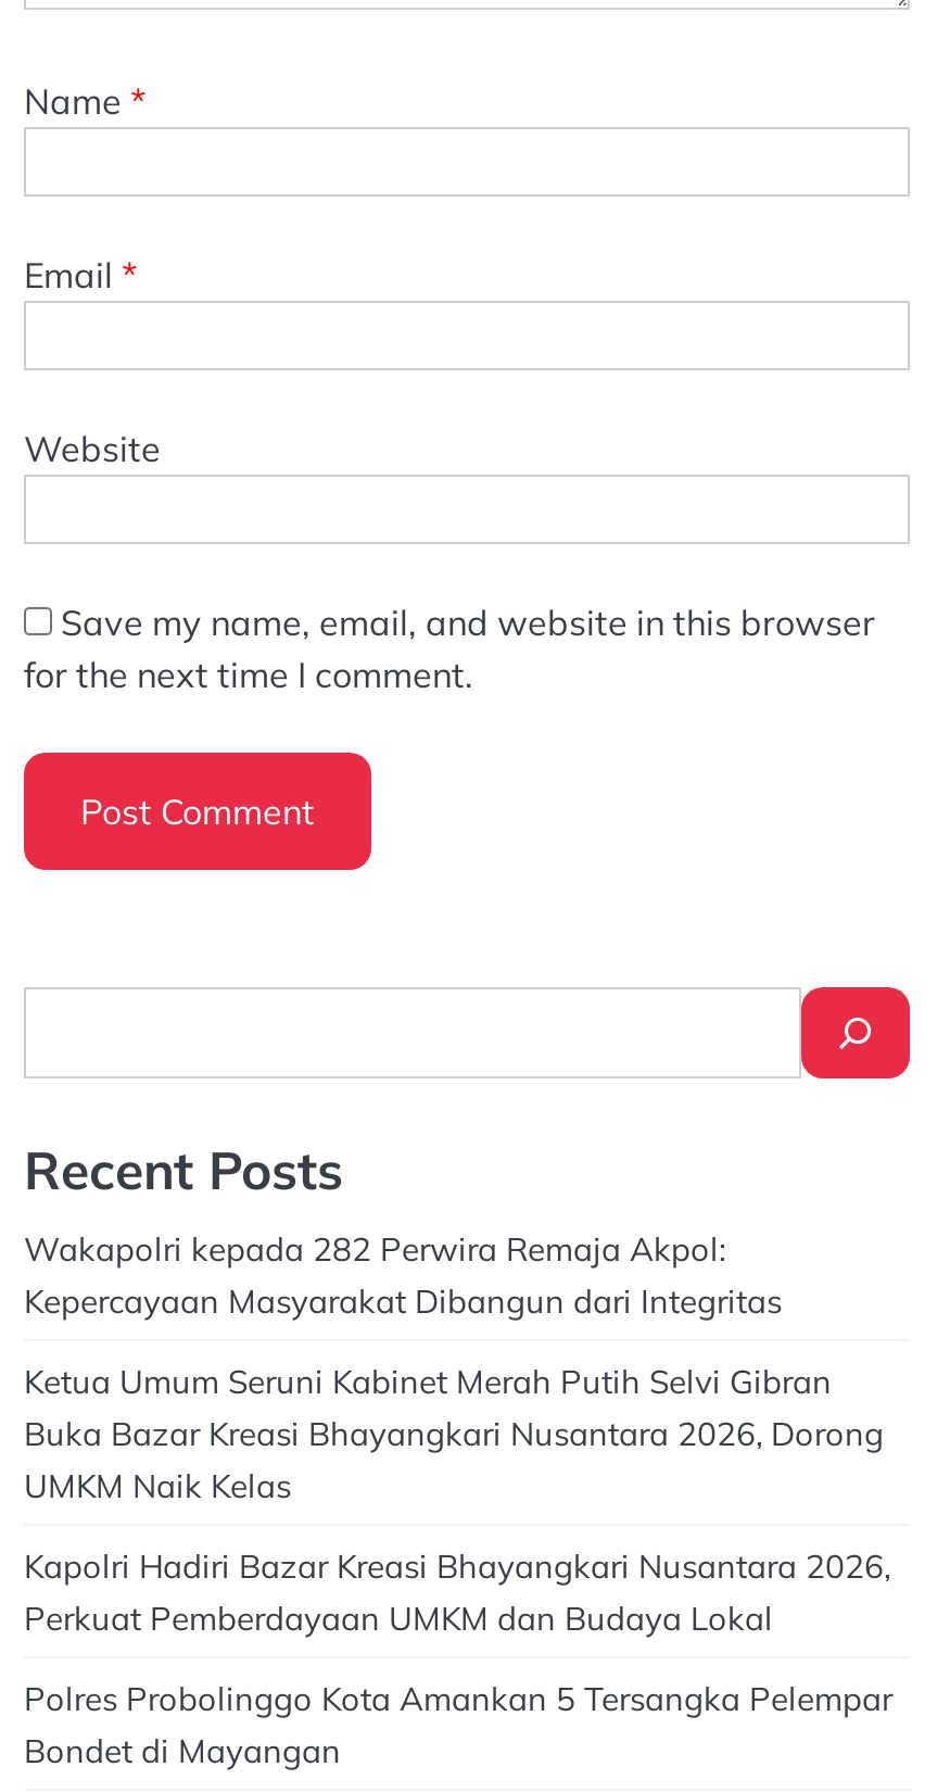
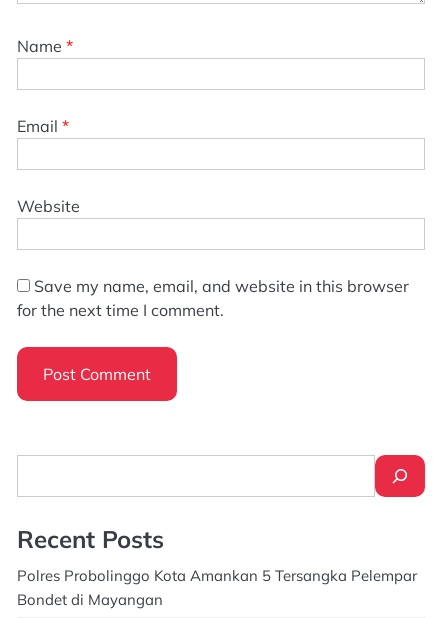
- Wakapolri kepada 282 Perwira Remaja Akpol:
- Kepercayaan Masyarakat Dibangun dari Integritas
- Ketua Umum Seruni Kabinet Merah Putih Selvi Gibran
- Buka Bazar Kreasi Bhayangkari Nusantara 2026, Dorong
- UMKM Naik Kelas
- Kapolri Hadiri Bazar Kreasi Bhayangkari Nusantara 2026,
- Perkuat Pemberdayaan UMKM dan Budaya Lokal
